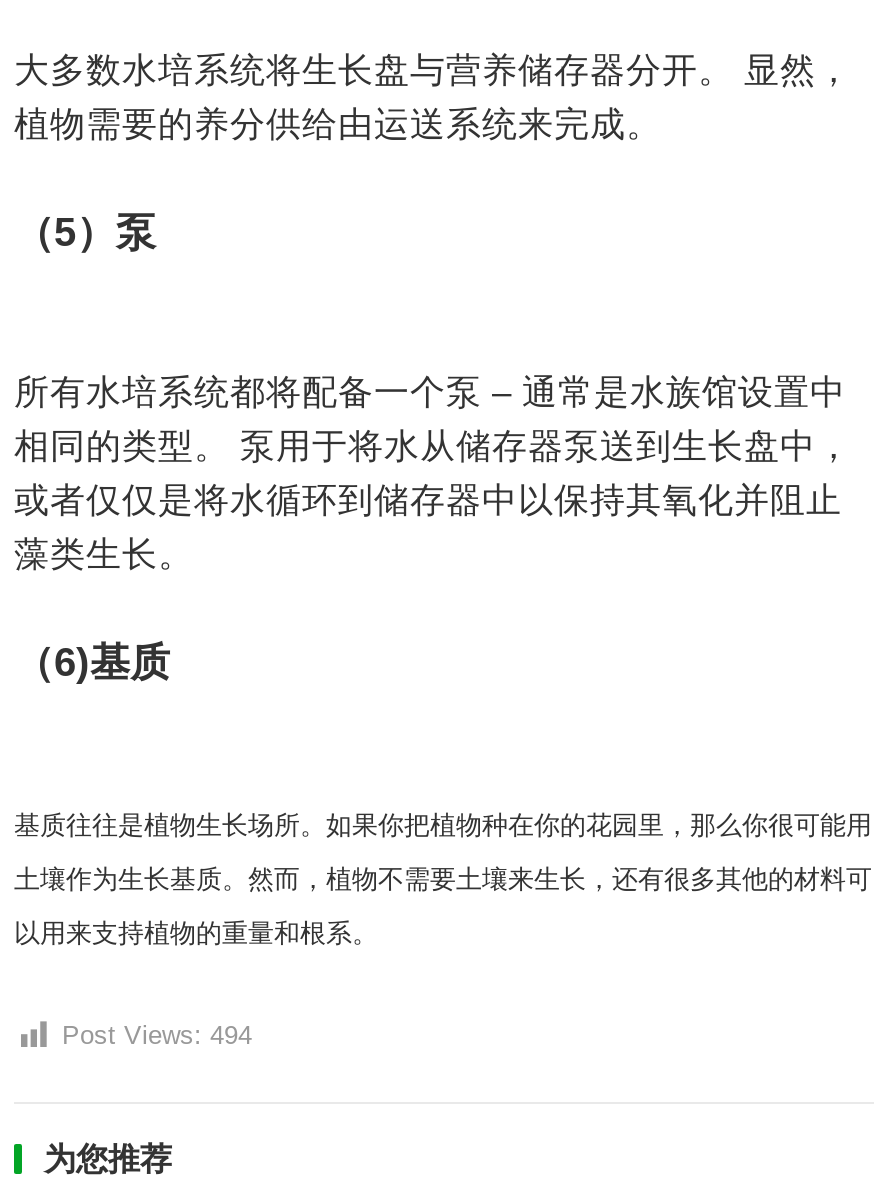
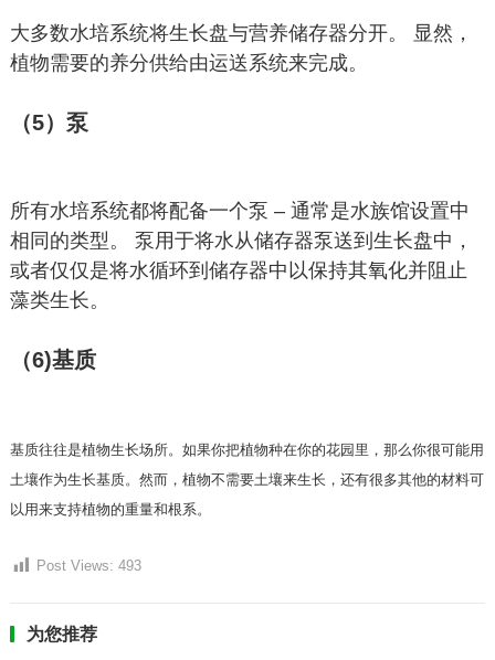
- Post Views: 494
+ Post Views: 493
